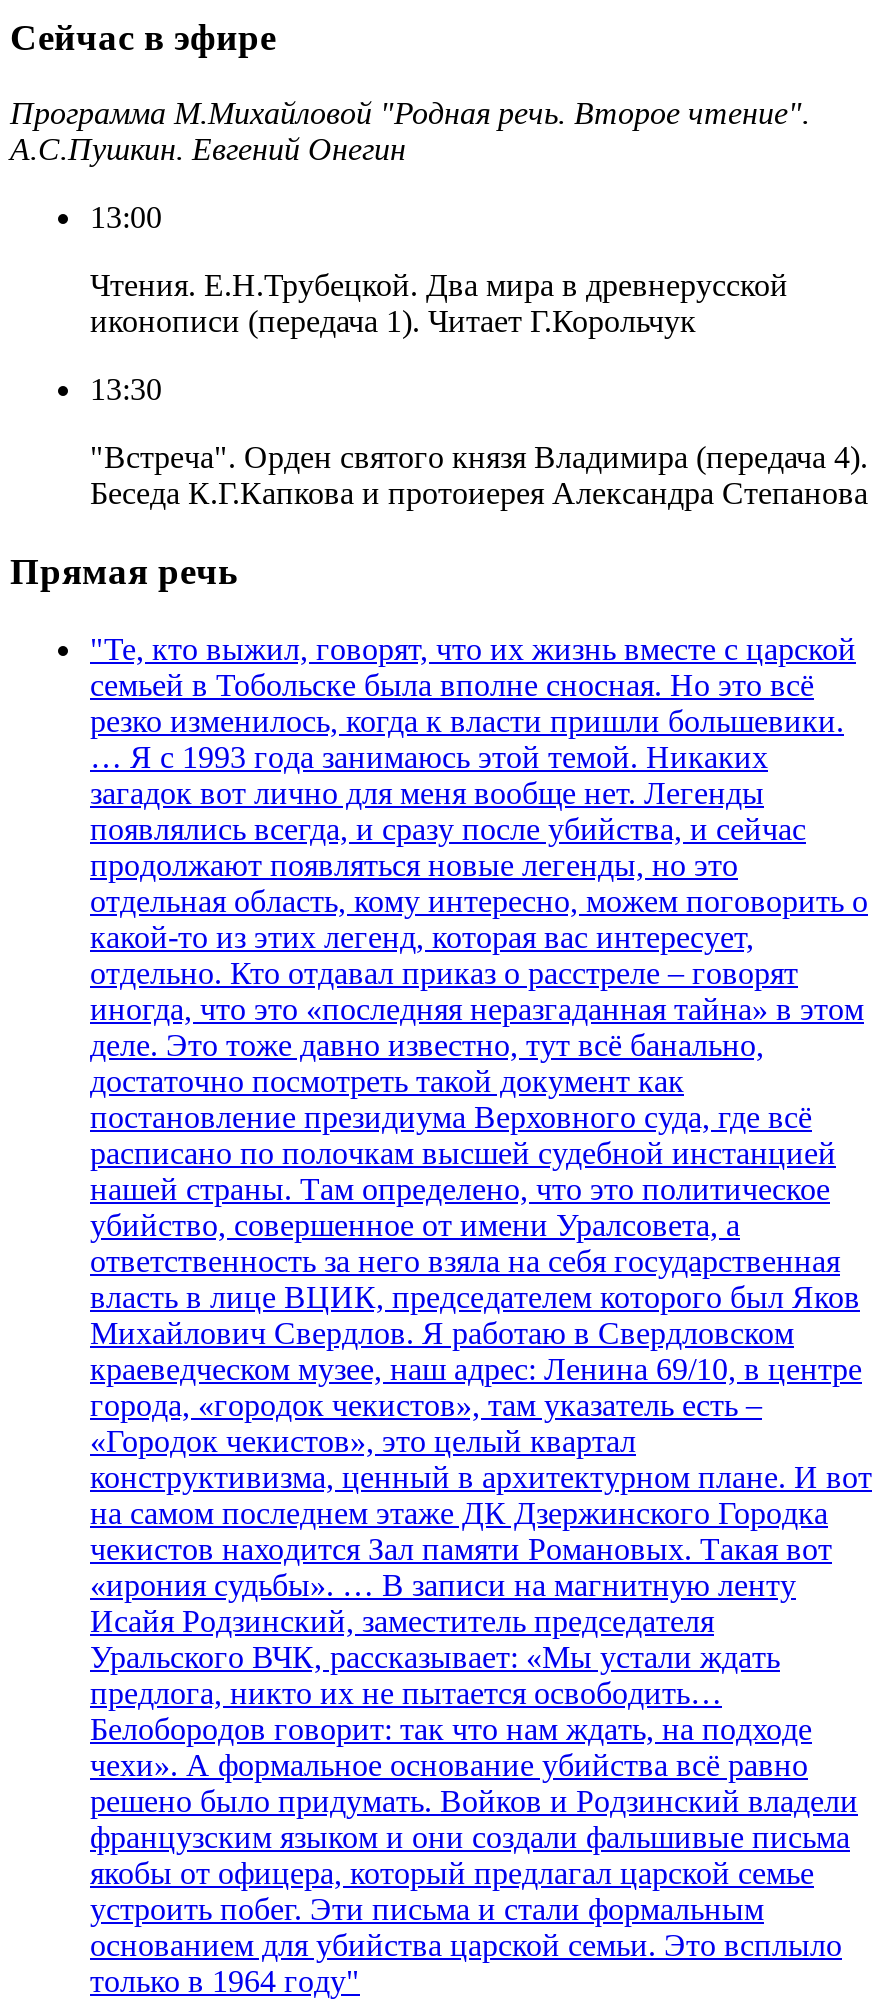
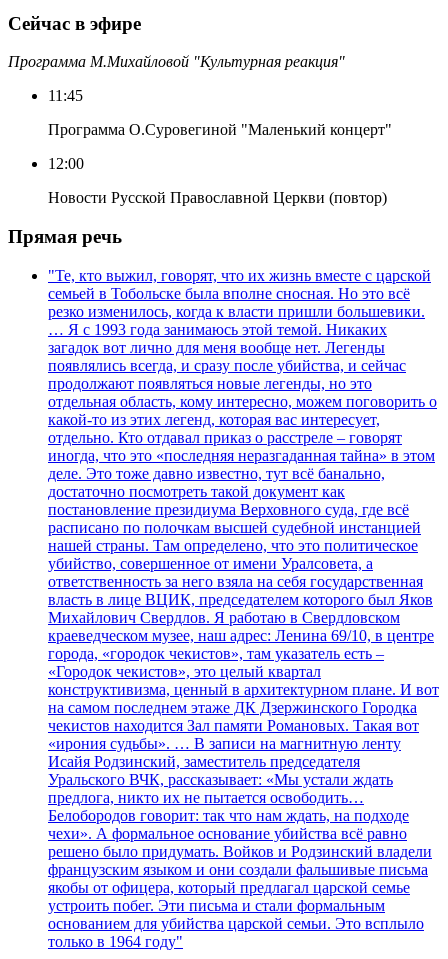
- Программа М.Михайловой "Родная речь. Второе чтение".
- А.С.Пушкин. Евгений Онегин
+ Программа М.Михайловой "Культурная реакция"

- 13:00
+ 11:45

- Чтения. Е.Н.Трубецкой. Два мира в древнерусской
- иконописи (передача 1). Читает Г.Корольчук
+ Программа О.Суровегиной "Маленький концерт"

- 13:30
+ 12:00

- "Встреча". Орден святого князя Владимира (передача 4).
- Беседа К.Г.Капкова и протоиерея Александра Степанова
+ Новости Русской Православной Церкви (повтор)
